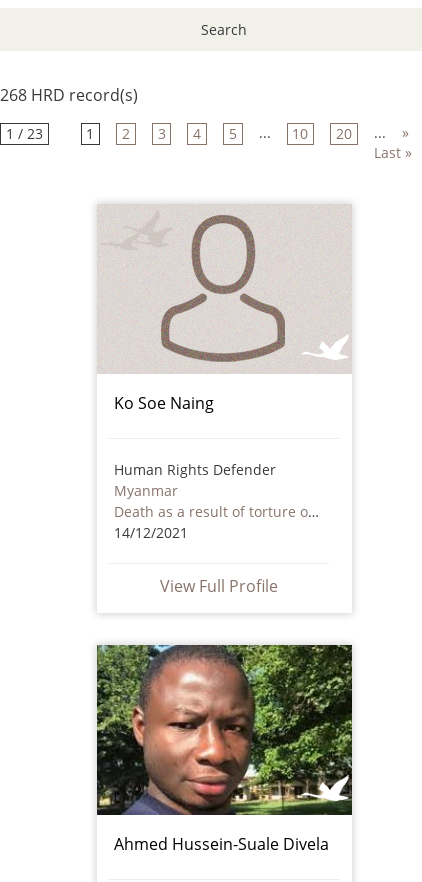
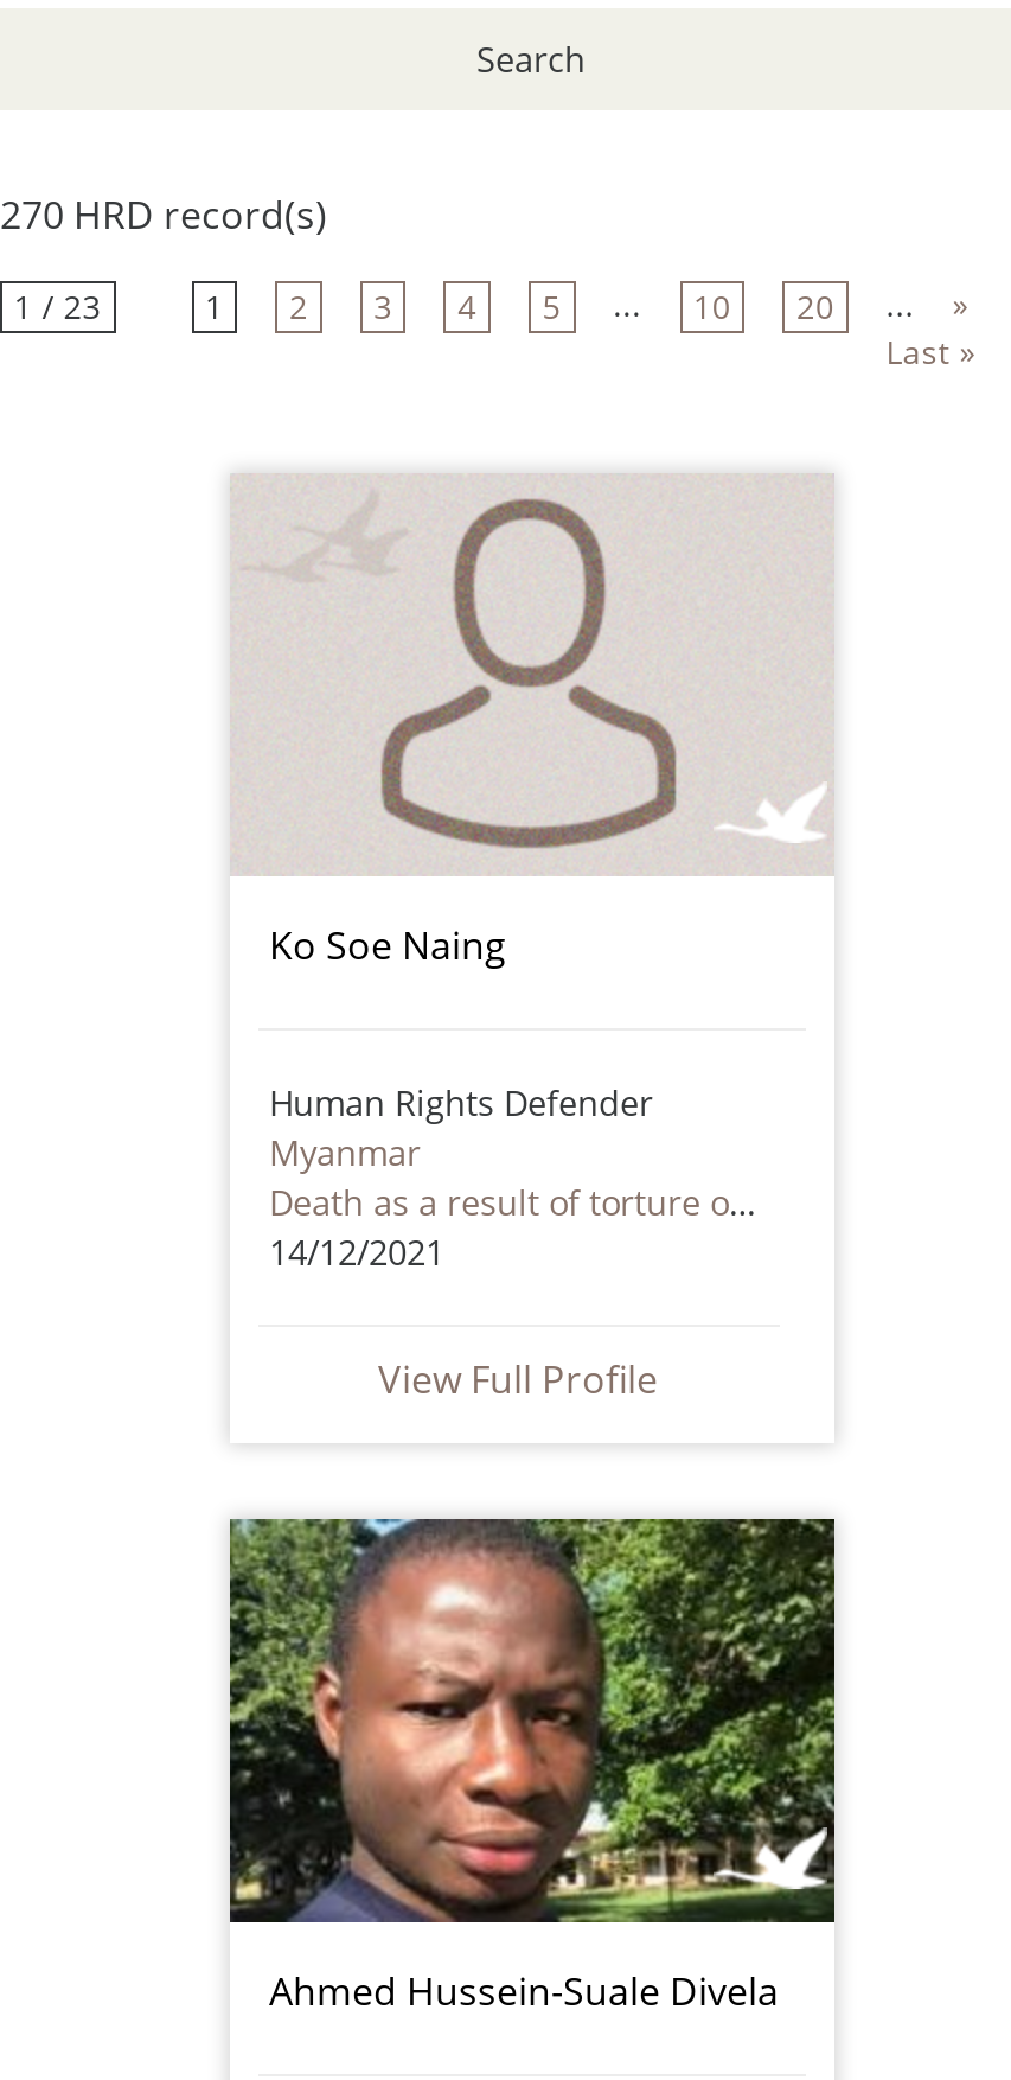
- 268 HRD record(s)
+ 270 HRD record(s)
